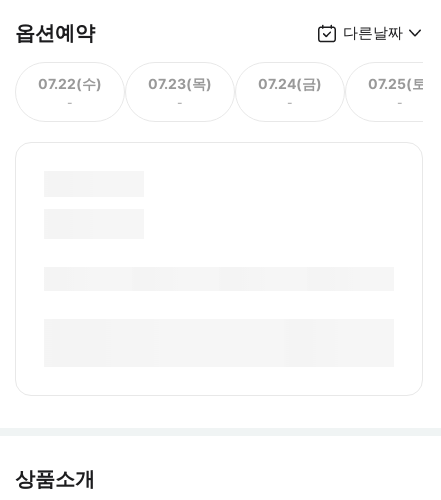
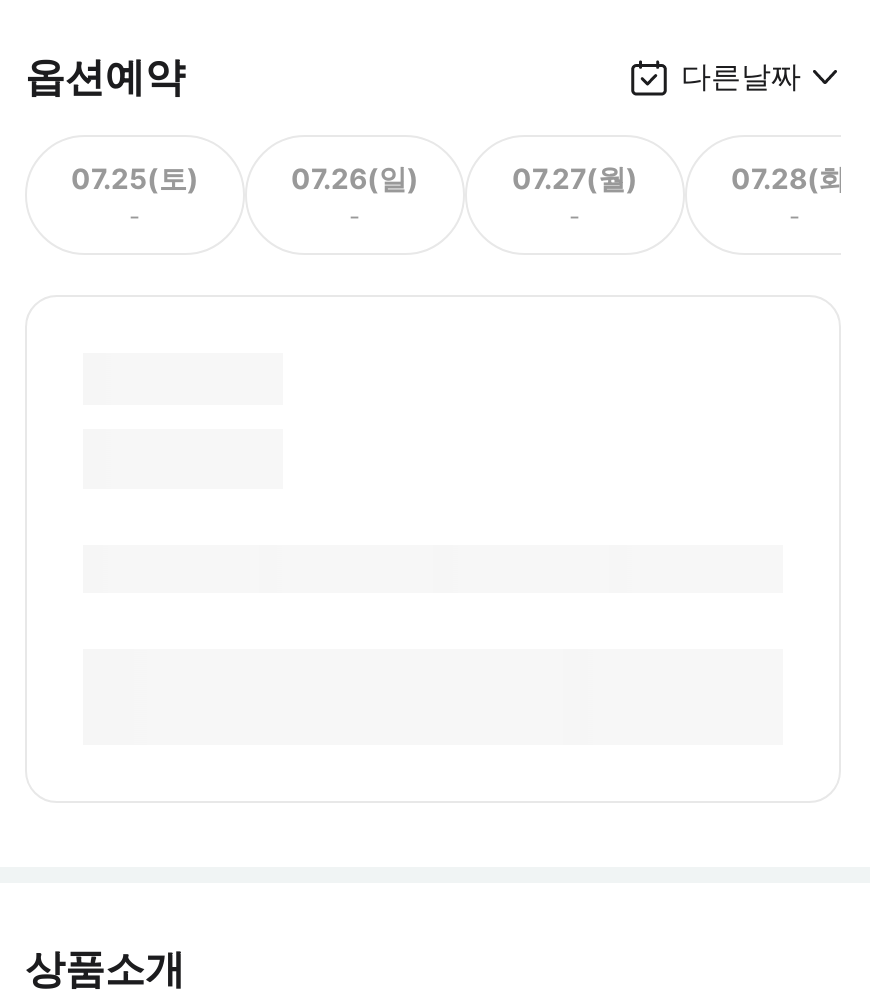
- 07.22(수)
+ 07.25(토)

- 07.23(목)
+ 07.26(일)

- 07.24(금)
+ 07.27(월)

- 07.25(토)
+ 07.28(화)
